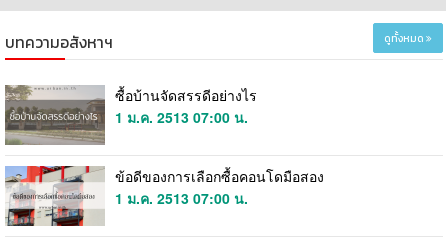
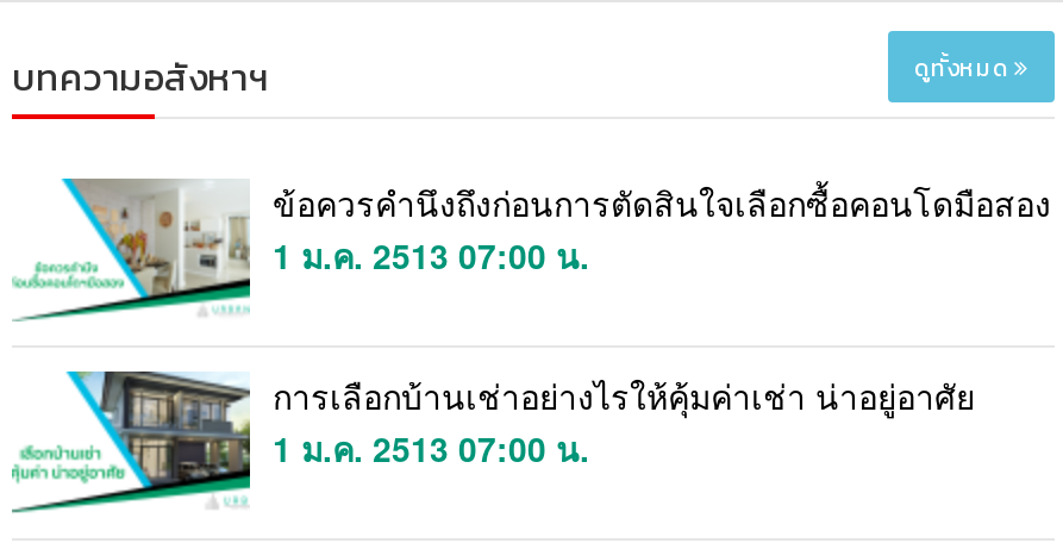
- [image]
- ซื้อบ้านจัดสรรดีอย่างไร
+ [image]
+ ข้อควรคำนึงถึงก่อนการตัดสินใจเลือกซื้อคอนโดมือสอง

- [image]
- ข้อดีของการเลือกซื้อคอนโดมือสอง
+ [image]
+ การเลือกบ้านเช่าอย่างไรให้คุ้มค่าเช่า น่าอยู่อาศัย
